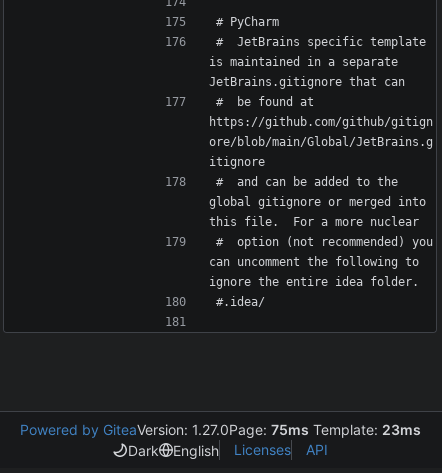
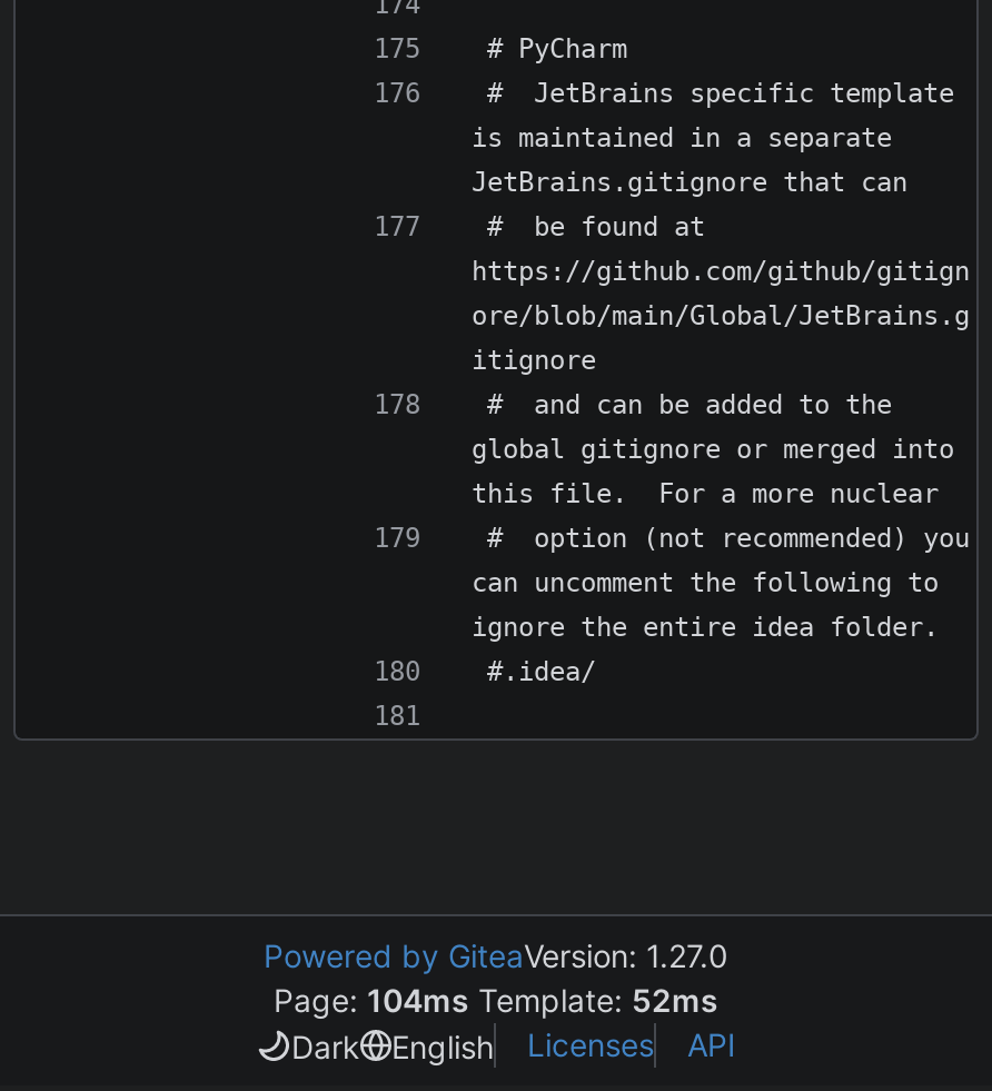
- Powered by GiteaVersion: 1.27.0Page: 75ms Template: 23ms
+ Powered by GiteaVersion: 1.27.0
+ Page: 104ms Template: 52ms
